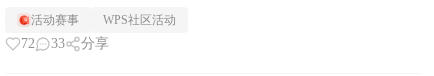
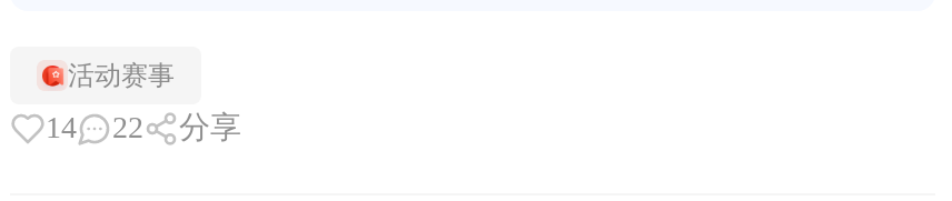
- WPS社区活动
- 72
- 33
+ 14
+ 22
